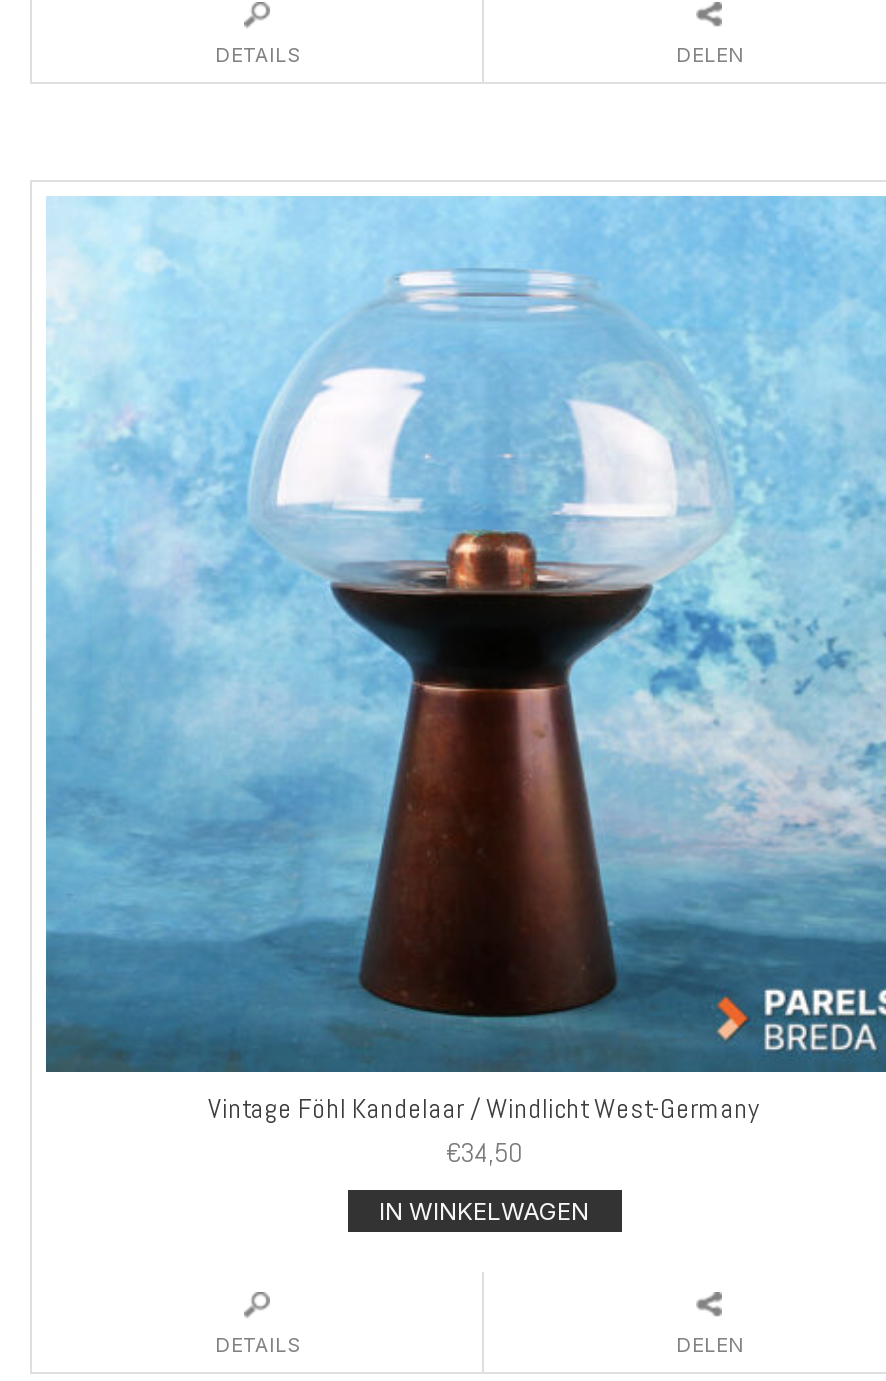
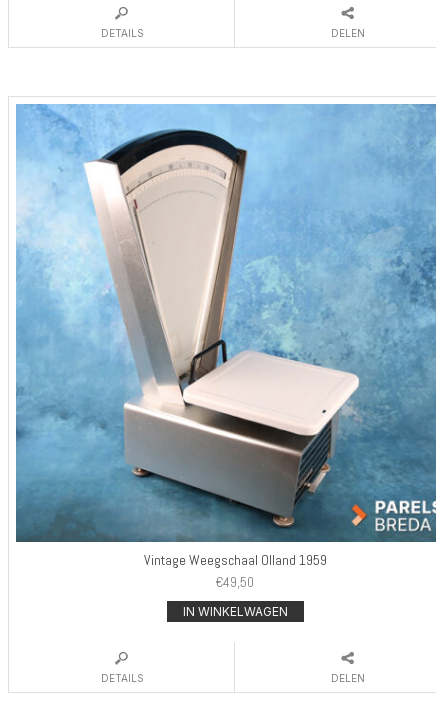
- [image]
- Vintage Föhl Kandelaar / Windlicht West-Germany
- €34,50
+ [image]
+ Vintage Weegschaal Olland 1959
+ €49,50
